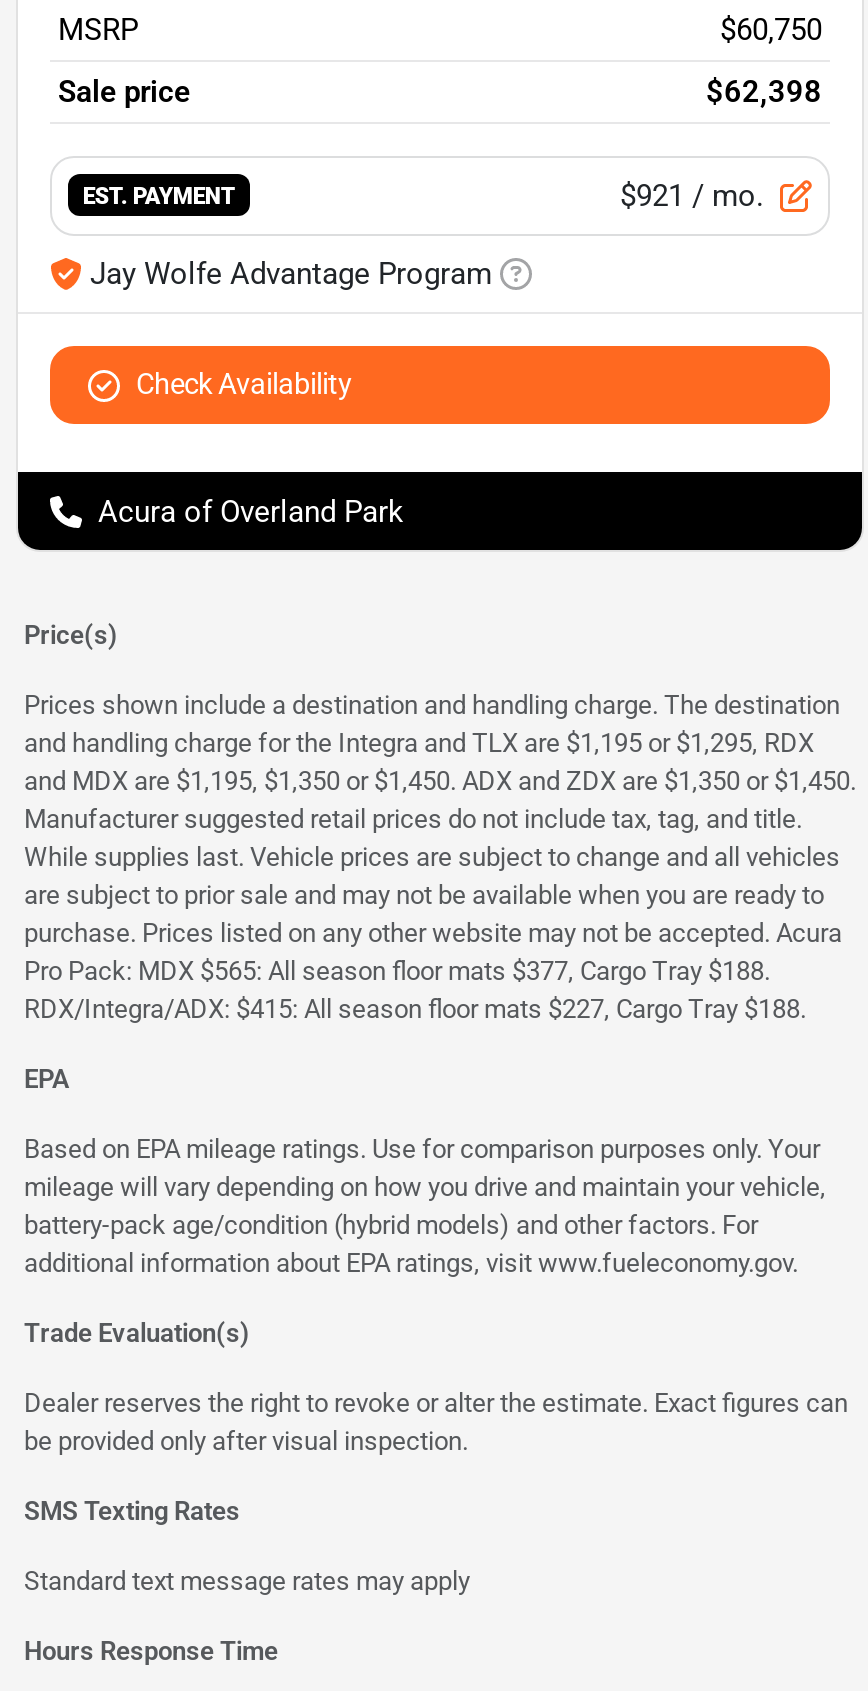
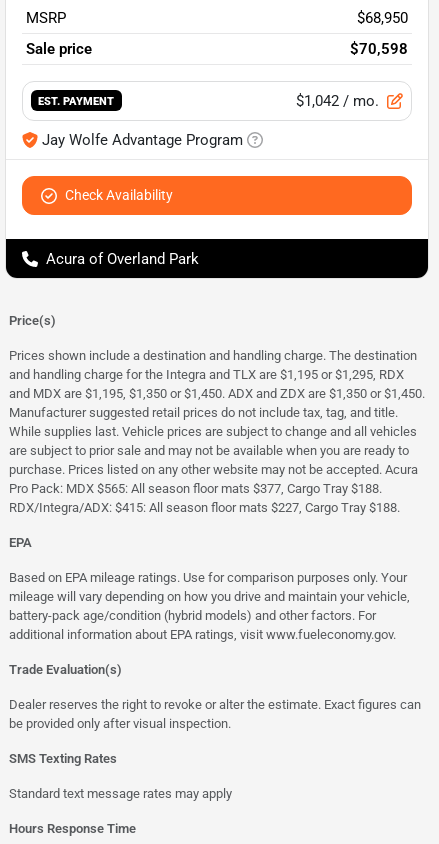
- $60,750
+ $68,950

- $62,398
+ $70,598

- $921 / mo.
+ $1,042 / mo.
